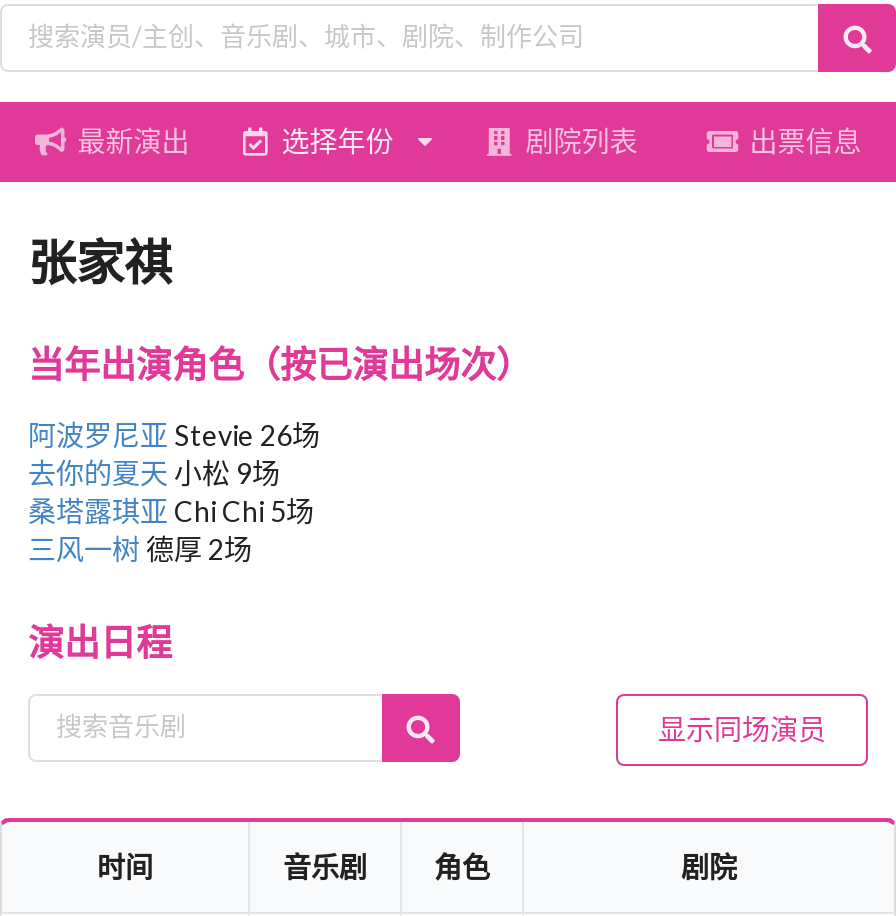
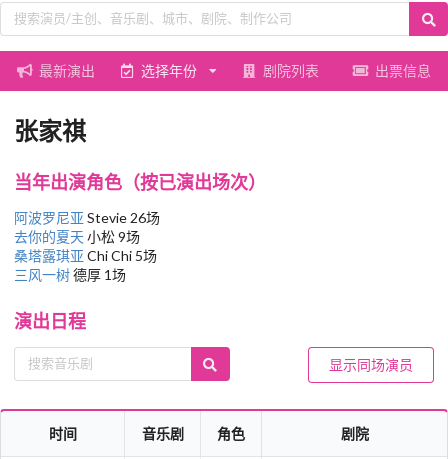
- 三风一树德厚 2场
+ 三风一树德厚 1场
